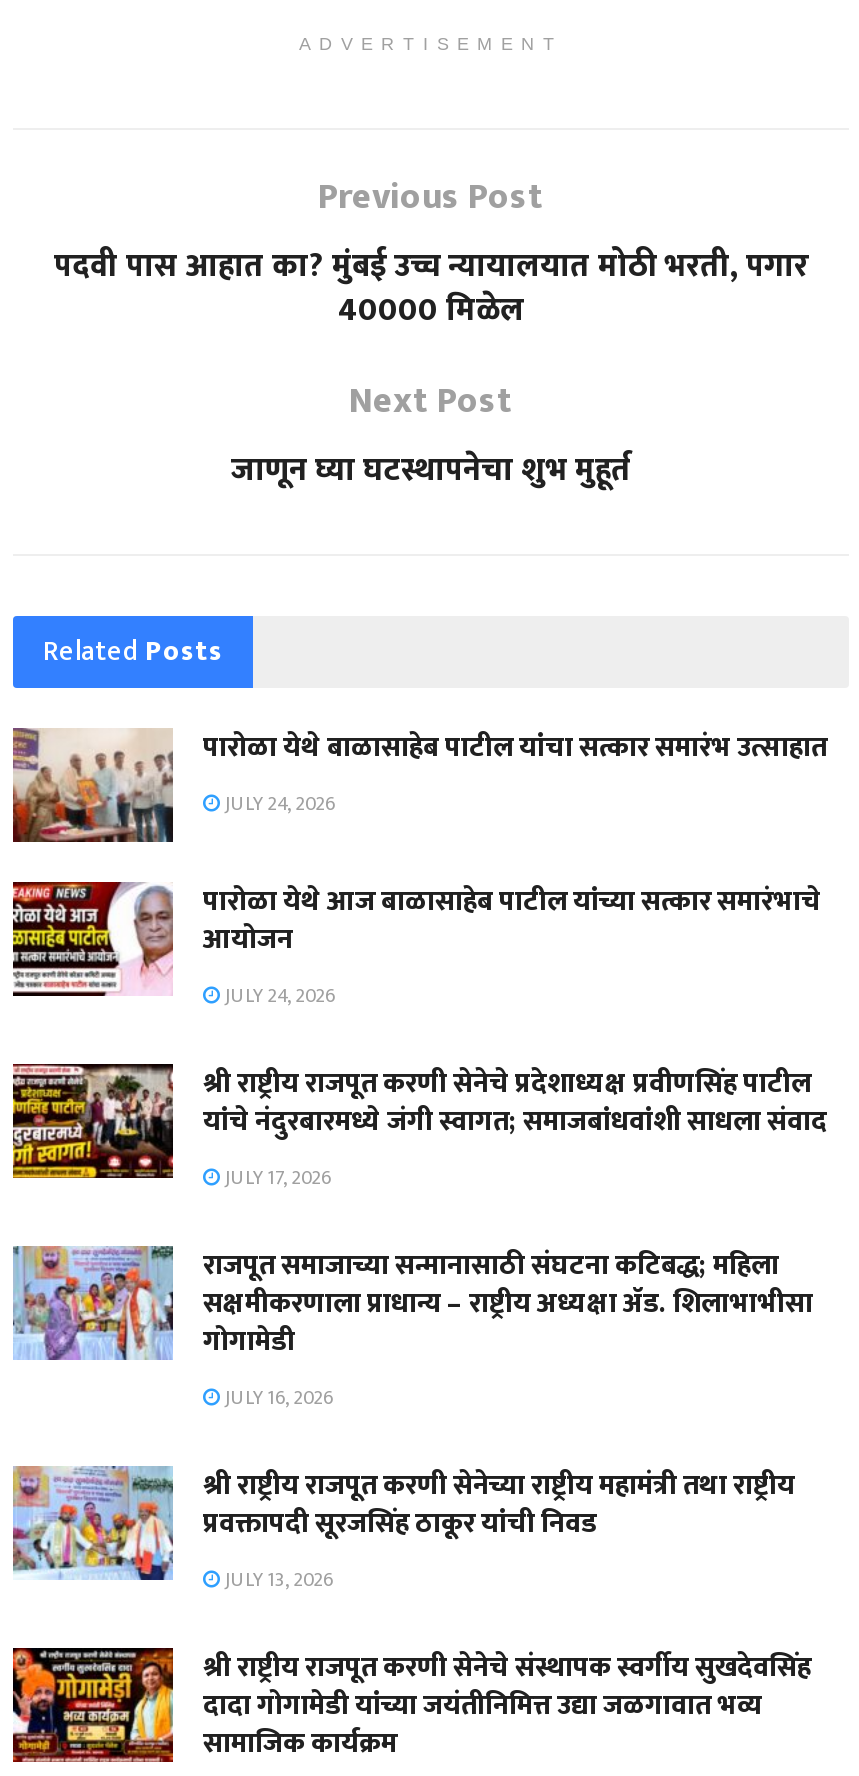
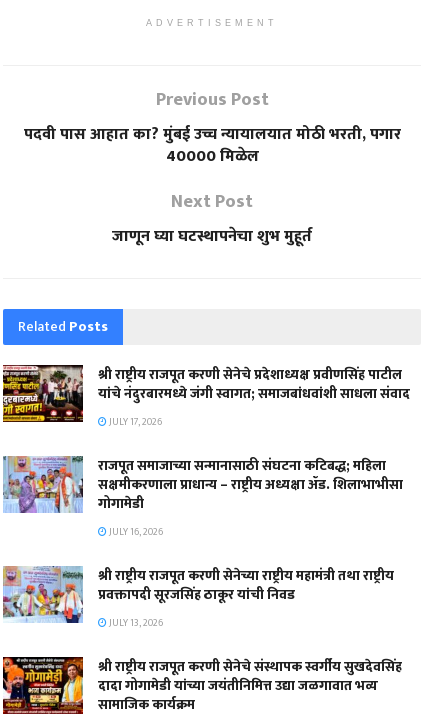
- [image]
- पारोळा येथे बाळासाहेब पाटील यांचा सत्कार समारंभ उत्साहात
- JULY 24, 2026
- पारोळा येथे आज बाळासाहेब पाटील यांच्या सत्कार समारंभाचे
- आयोजन
- JULY 24, 2026

- [image]
